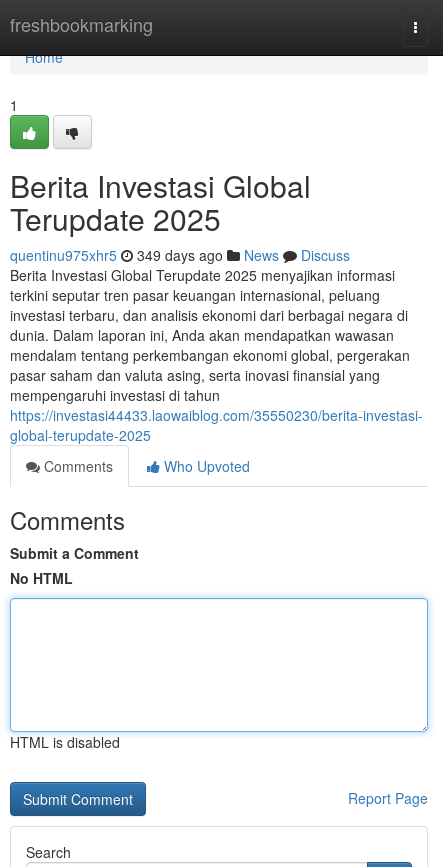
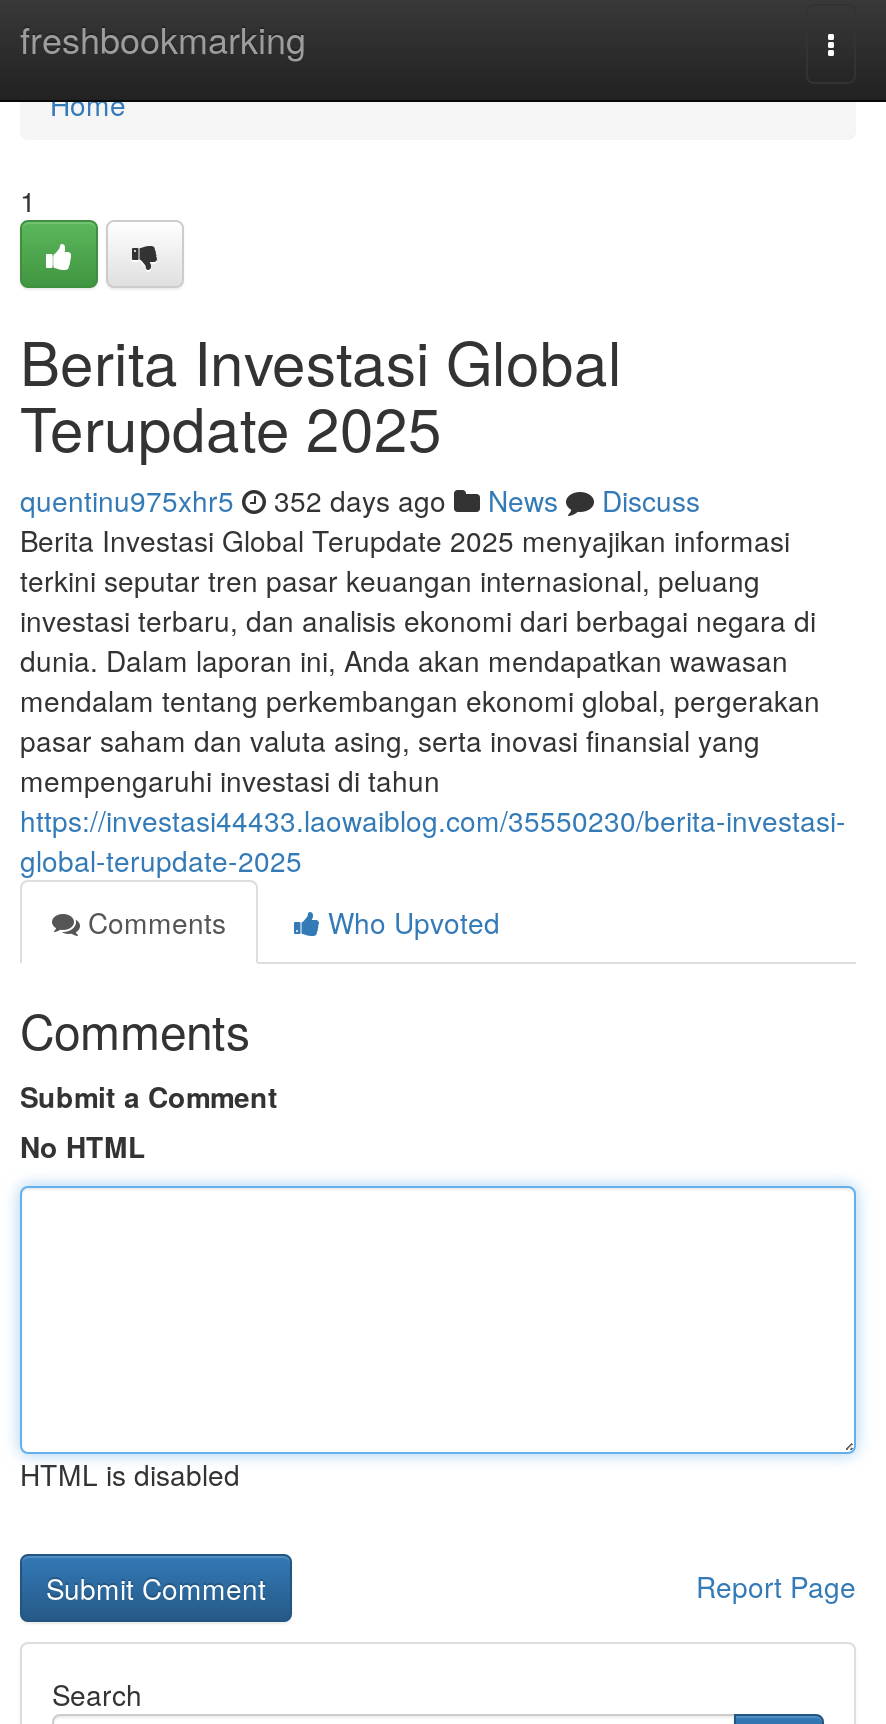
- quentinu975xhr5 349 days ago News Discuss
+ quentinu975xhr5 352 days ago News Discuss
